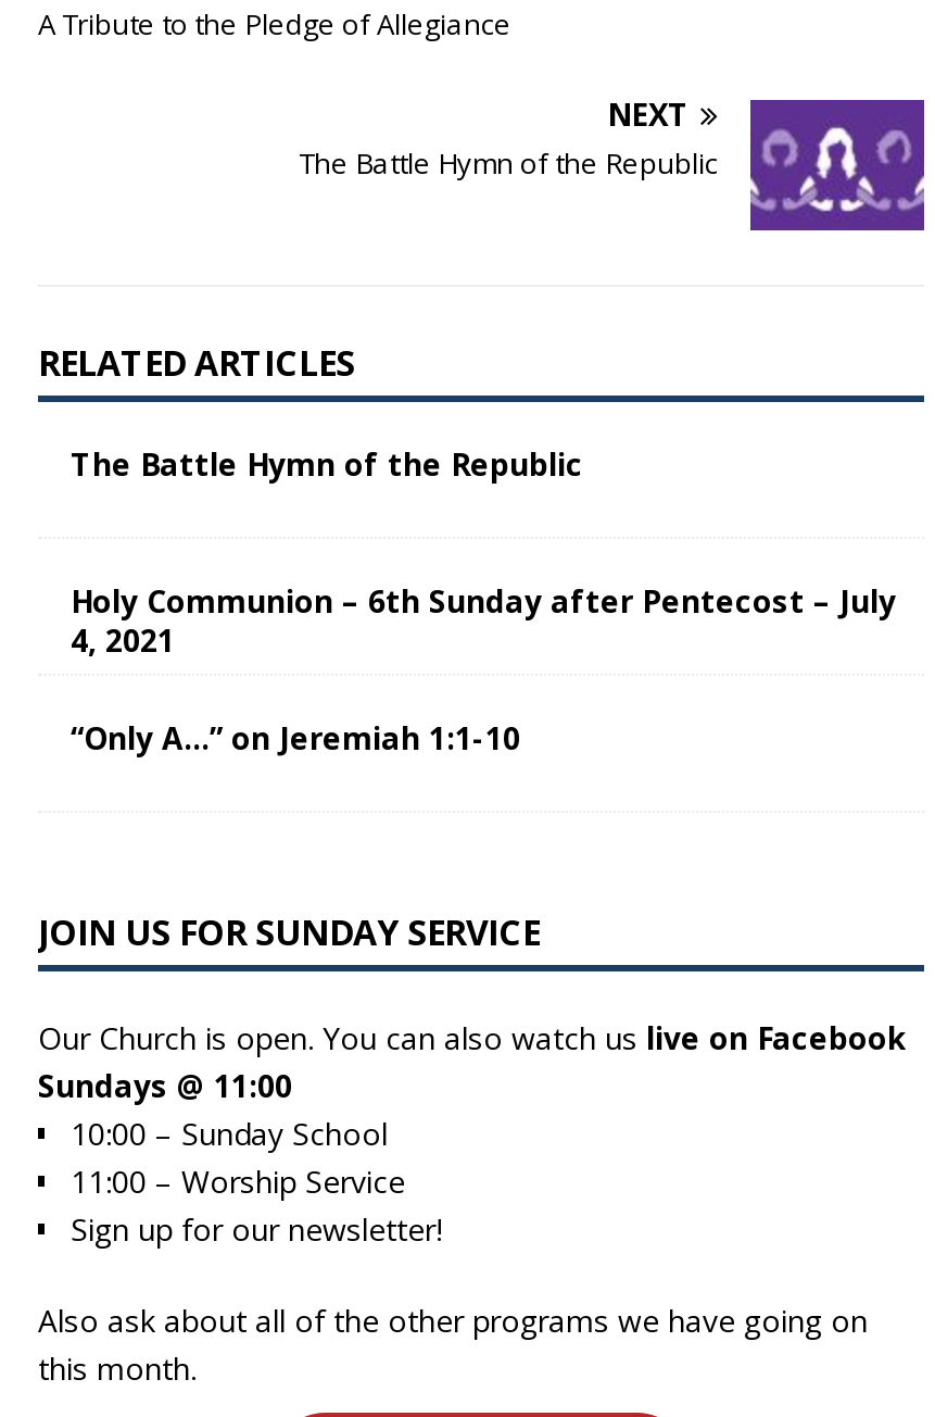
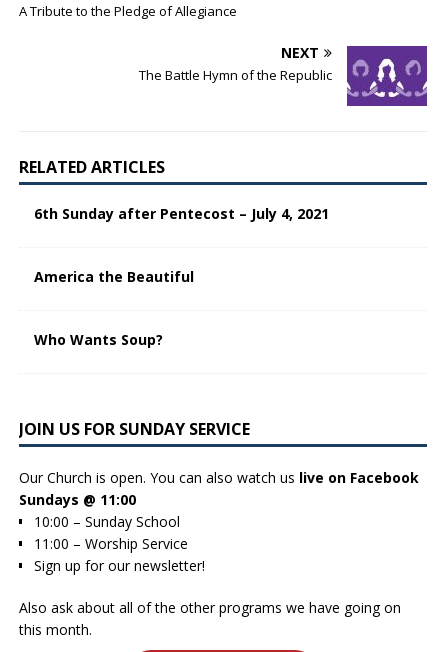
- The Battle Hymn of the Republic
+ 6th Sunday after Pentecost – July 4, 2021

- Holy Communion – 6th Sunday after Pentecost – July
- 4, 2021
+ America the Beautiful

- “Only A…” on Jeremiah 1:1-10
+ Who Wants Soup?
